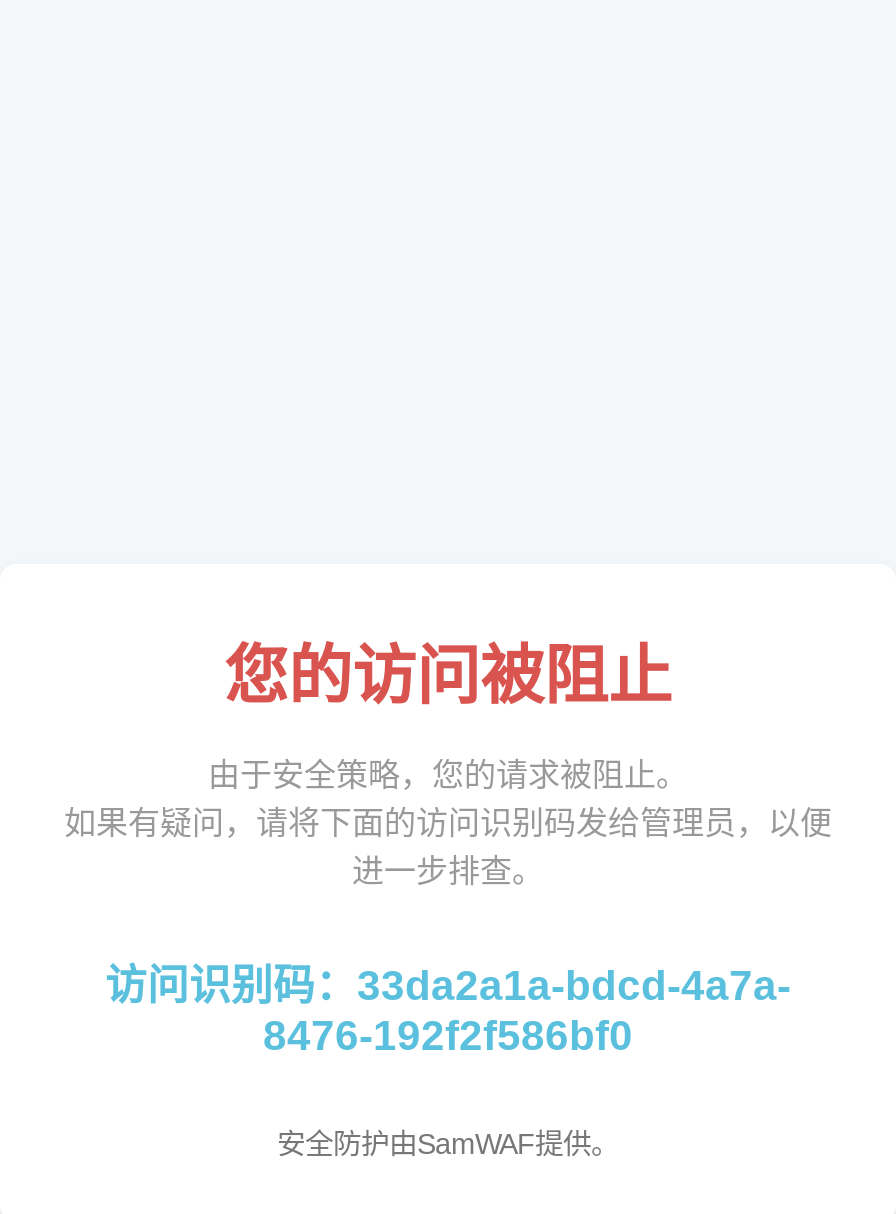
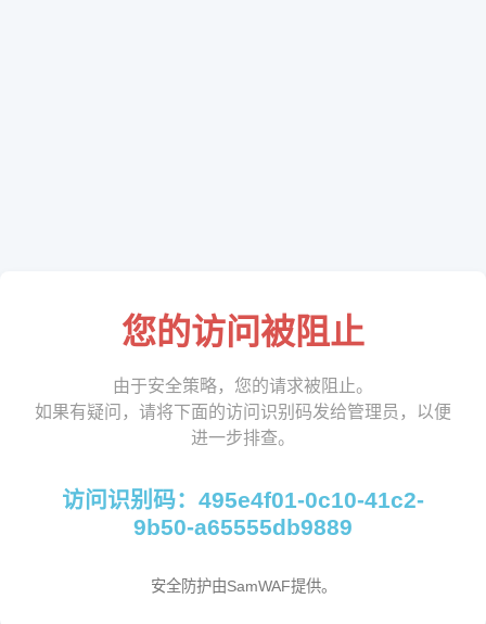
- 访问识别码：33da2a1a-bdcd-4a7a-
- 8476-192f2f586bf0
+ 访问识别码：495e4f01-0c10-41c2-
+ 9b50-a65555db9889
